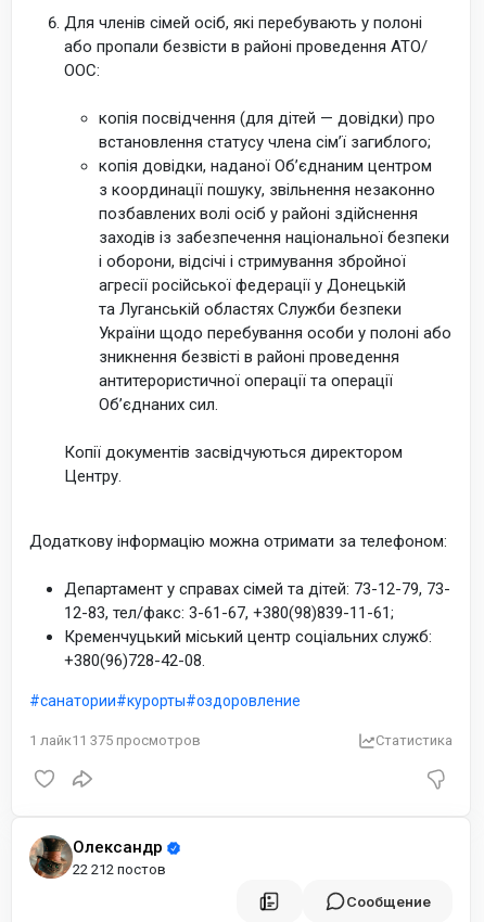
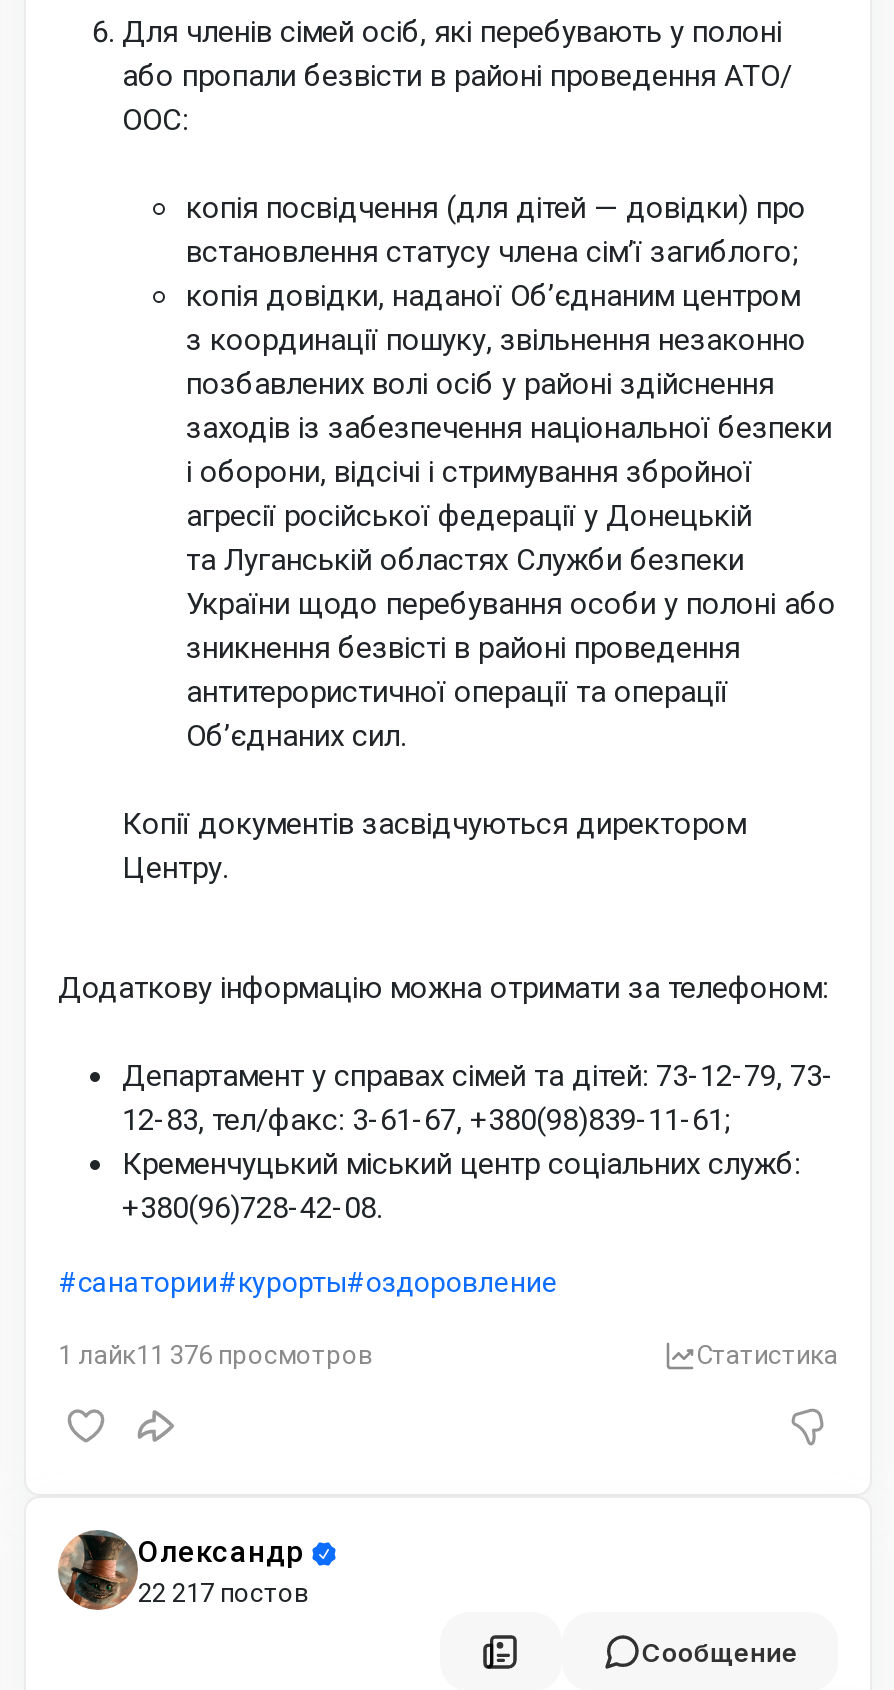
- 1 лайк11 375 просмотров
+ 1 лайк11 376 просмотров

- 22 212 постов
+ 22 217 постов
